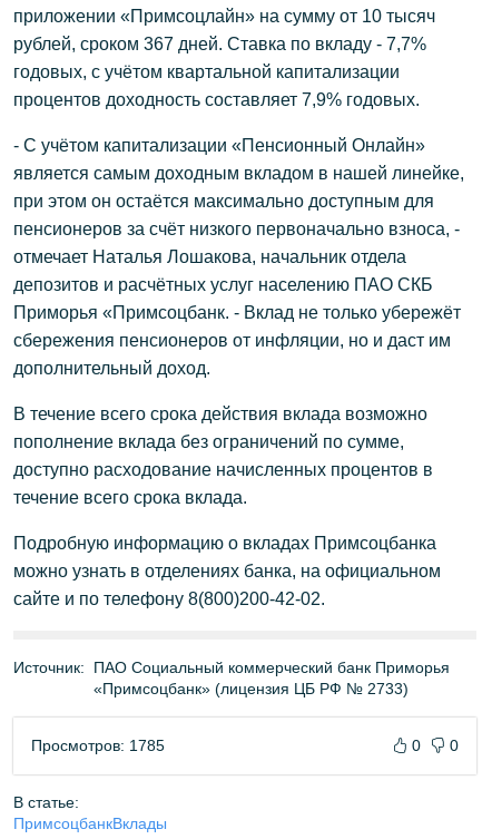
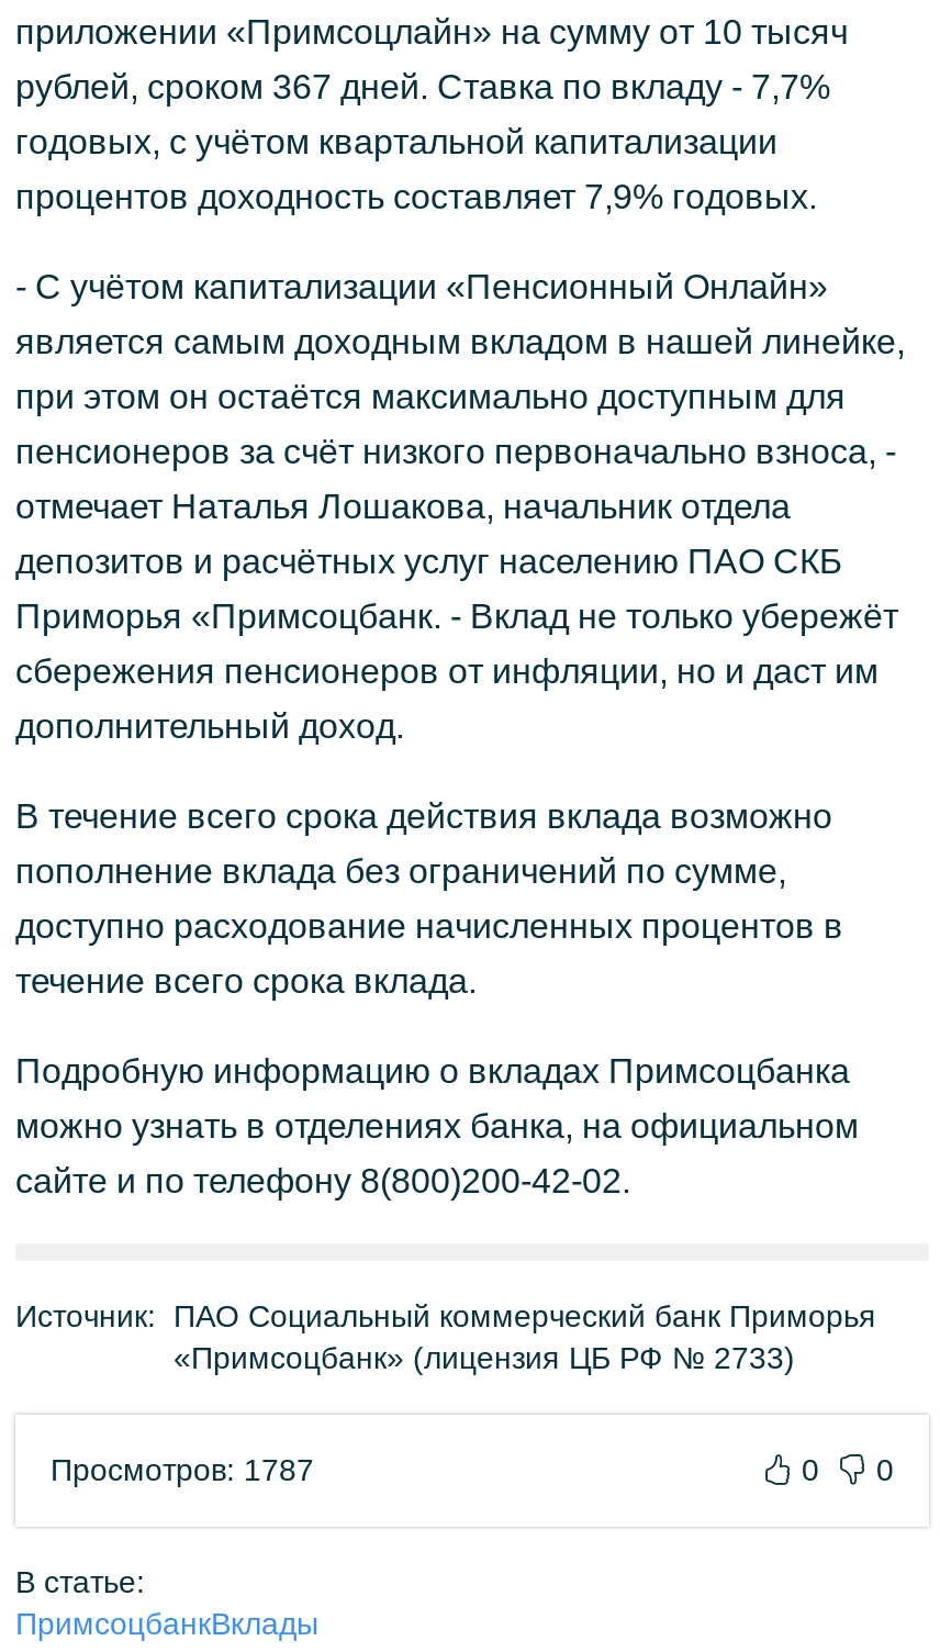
- Просмотров: 1785
+ Просмотров: 1787
